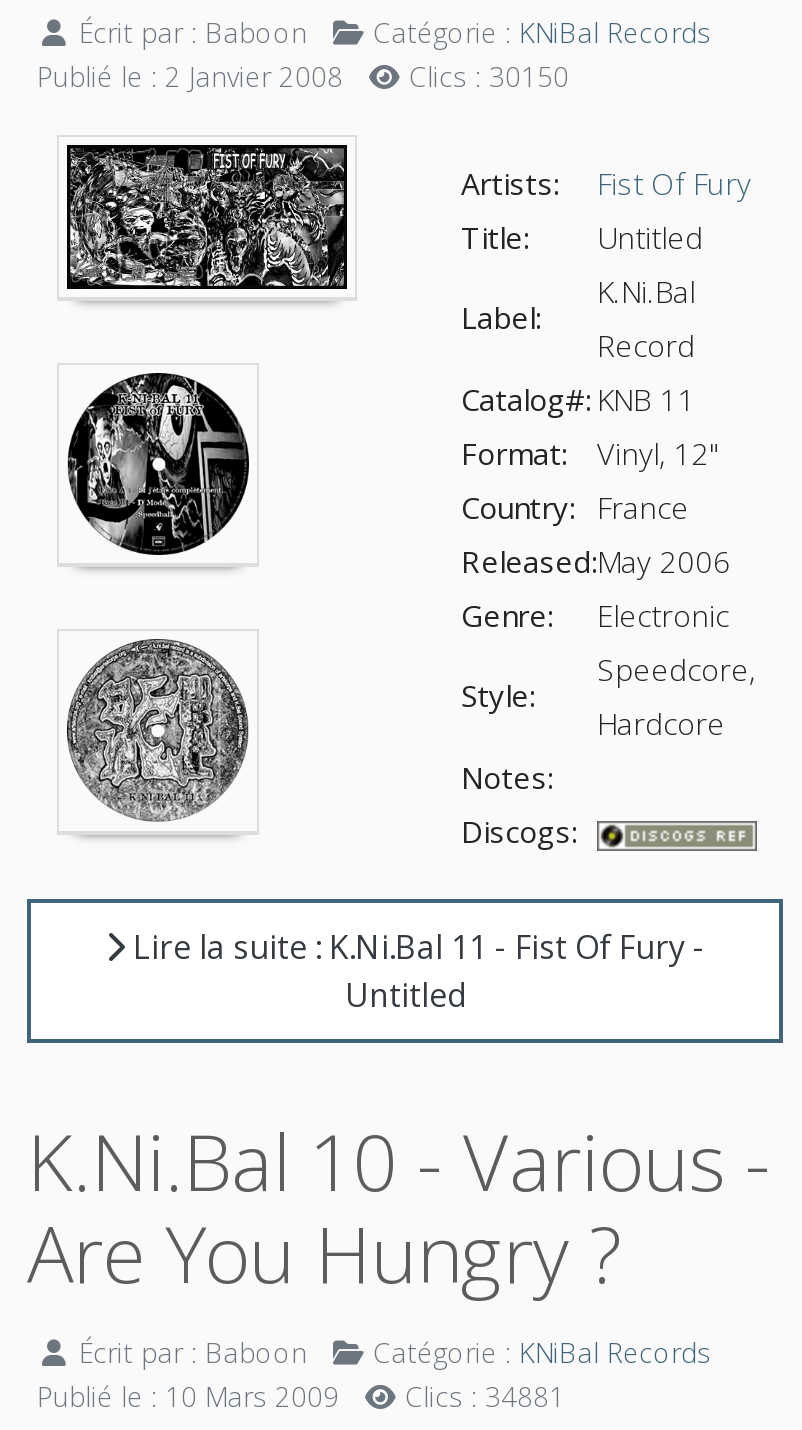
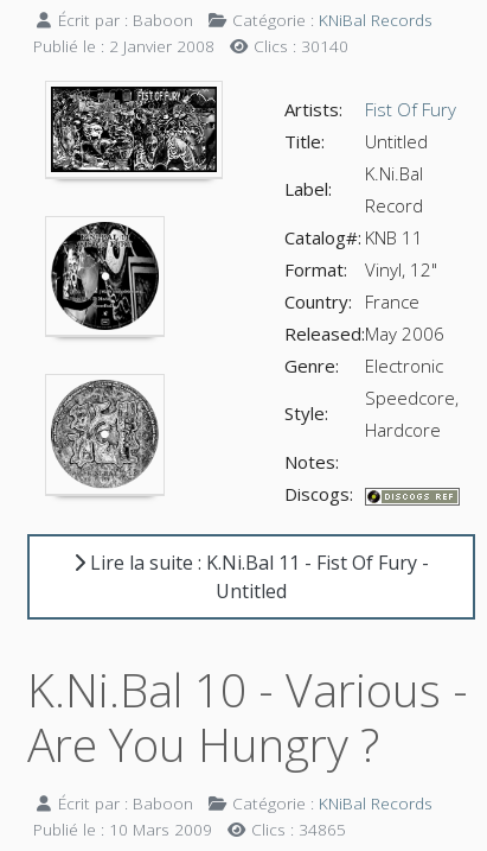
- Publié le : 2 Janvier 2008 Clics : 30150
+ Publié le : 2 Janvier 2008 Clics : 30140

- Publié le : 10 Mars 2009 Clics : 34881
+ Publié le : 10 Mars 2009 Clics : 34865
